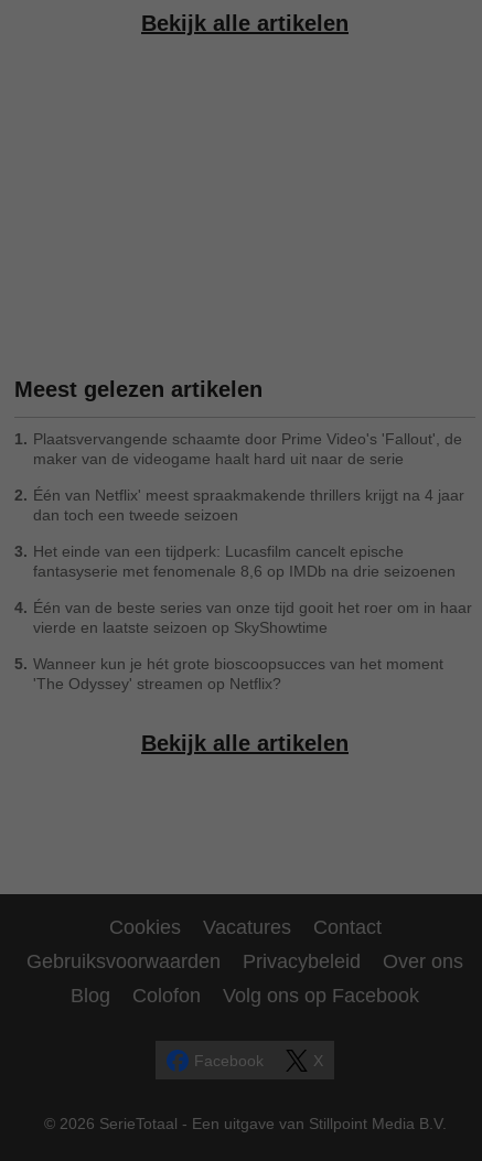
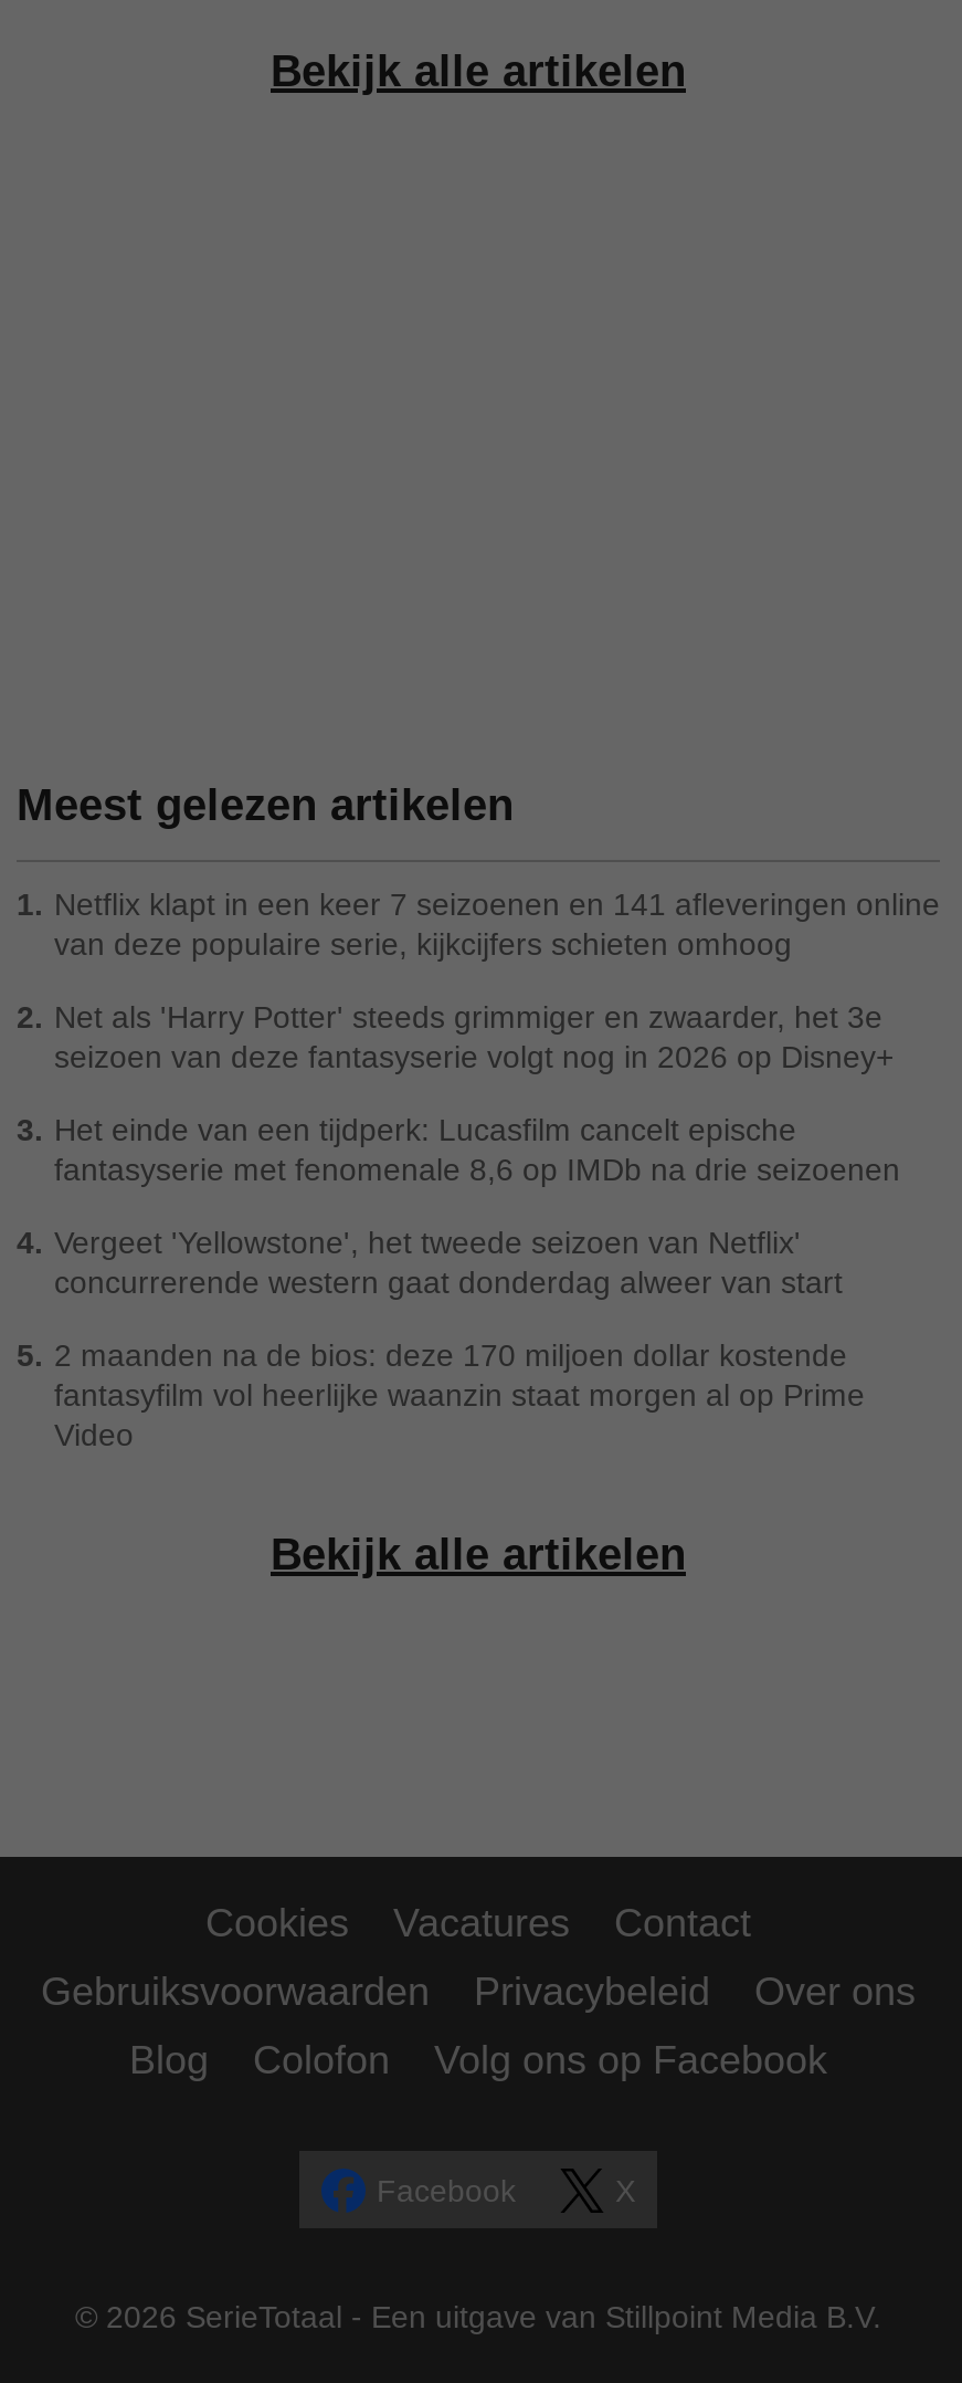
- 1. Plaatsvervangende schaamte door Prime Video's 'Fallout', de
- maker van de videogame haalt hard uit naar de serie
+ 1. Netflix klapt in een keer 7 seizoenen en 141 afleveringen online
+ van deze populaire serie, kijkcijfers schieten omhoog

- 2. Één van Netflix' meest spraakmakende thrillers krijgt na 4 jaar
- dan toch een tweede seizoen
+ 2. Net als 'Harry Potter' steeds grimmiger en zwaarder, het 3e
+ seizoen van deze fantasyserie volgt nog in 2026 op Disney+

- 4. Één van de beste series van onze tijd gooit het roer om in haar
- vierde en laatste seizoen op SkyShowtime
+ 4. Vergeet 'Yellowstone', het tweede seizoen van Netflix'
+ concurrerende western gaat donderdag alweer van start

- 5. Wanneer kun je hét grote bioscoopsucces van het moment
- 'The Odyssey' streamen op Netflix?
+ 5. 2 maanden na de bios: deze 170 miljoen dollar kostende
+ fantasyfilm vol heerlijke waanzin staat morgen al op Prime
+ Video
